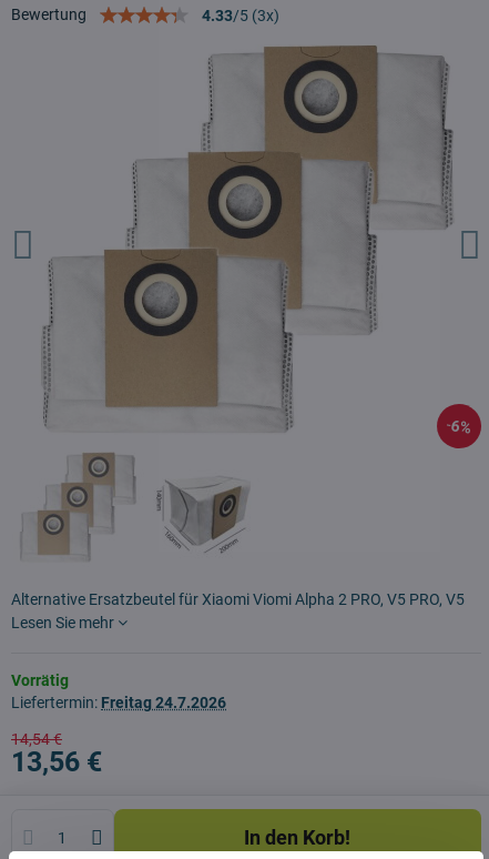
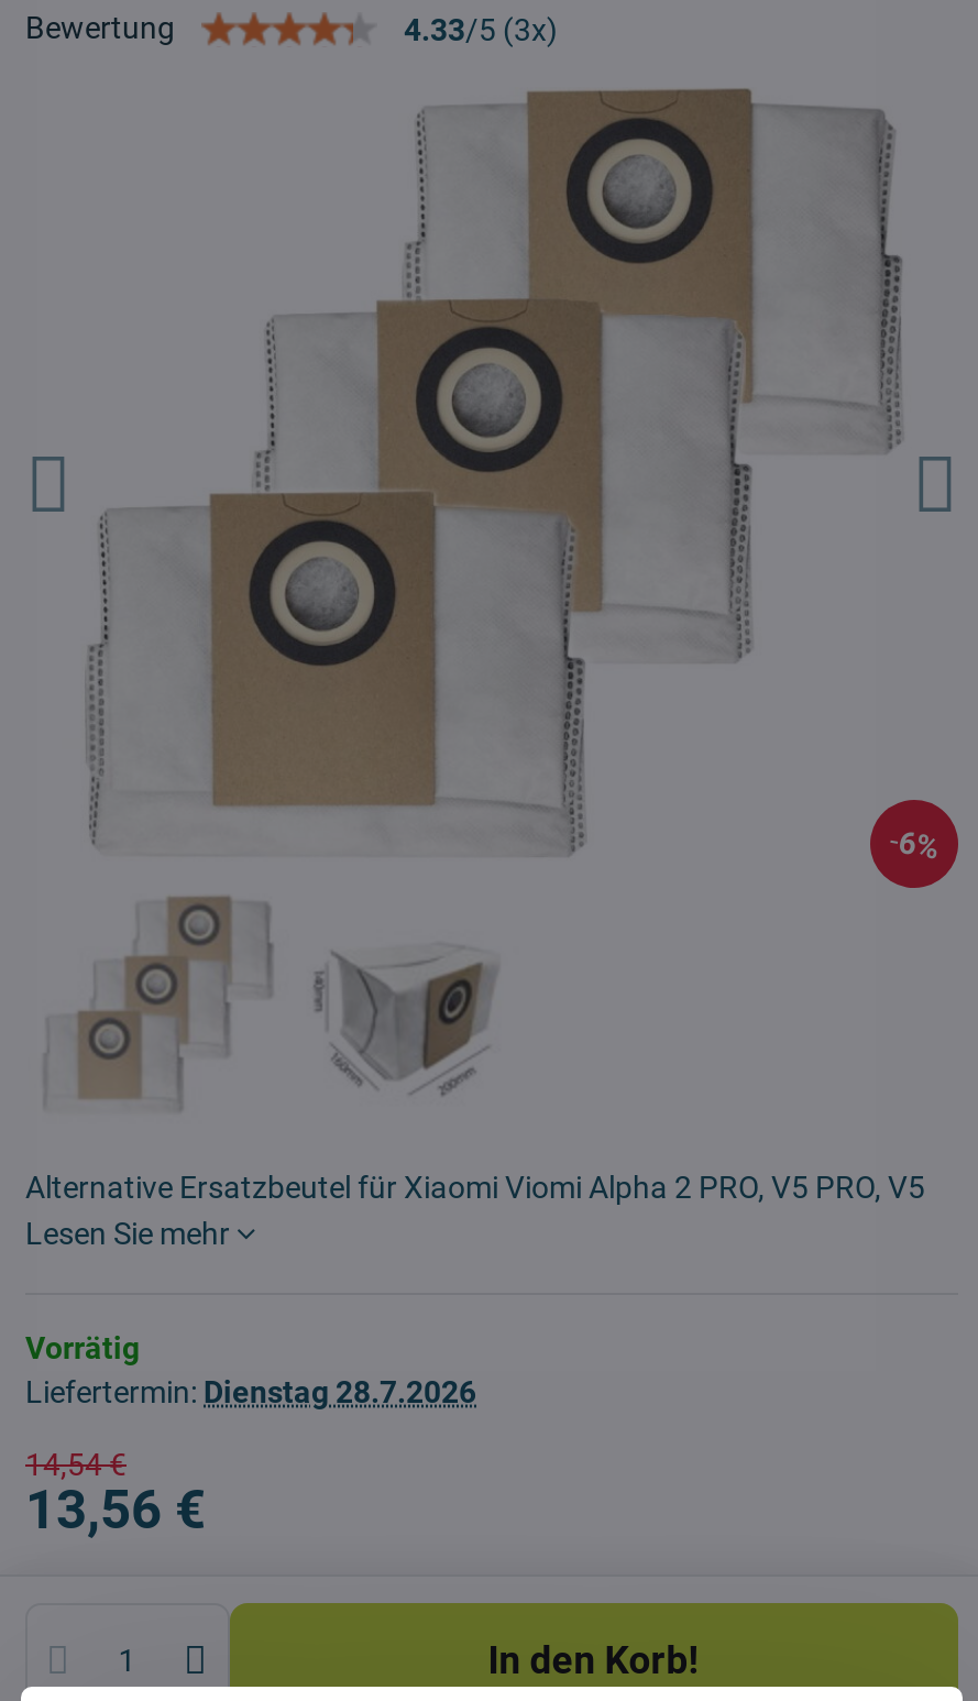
- Liefertermin: Freitag 24.7.2026
+ Liefertermin: Dienstag 28.7.2026
